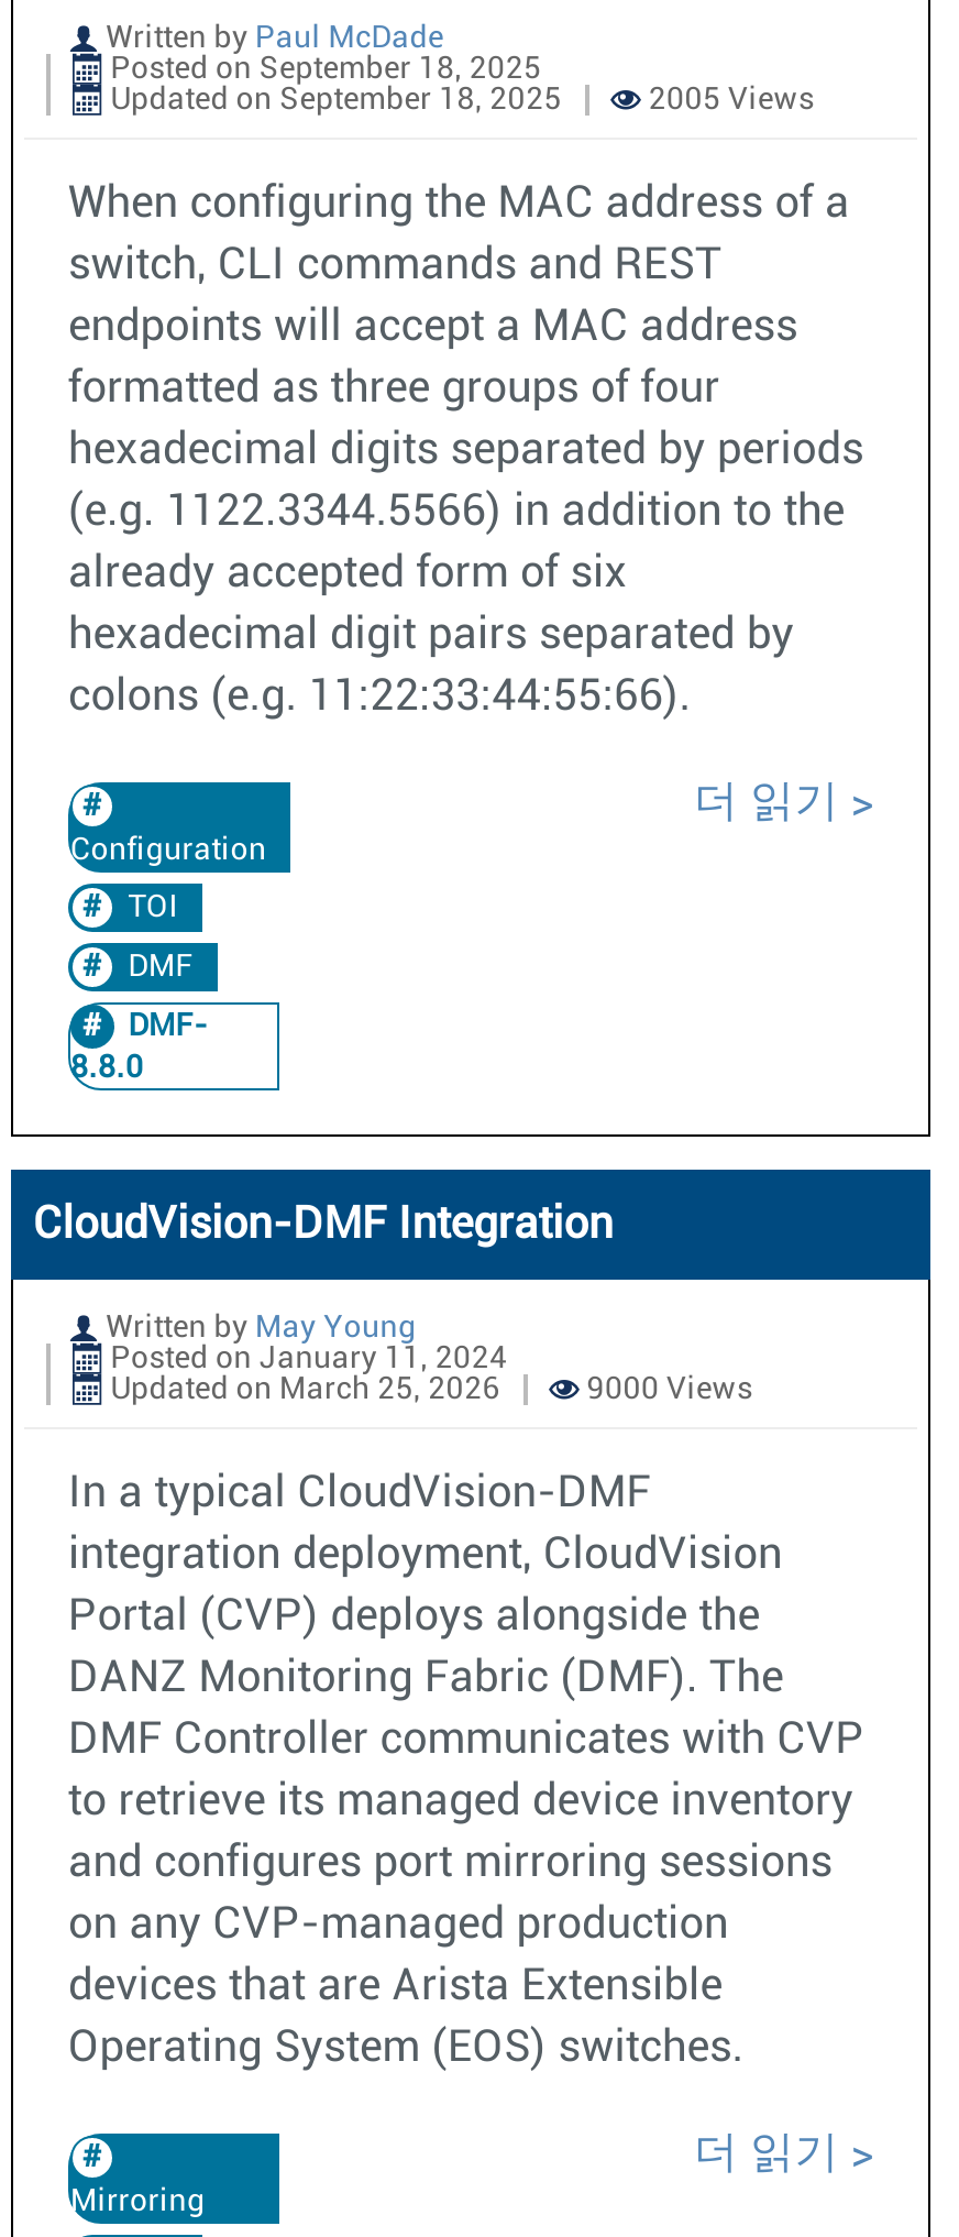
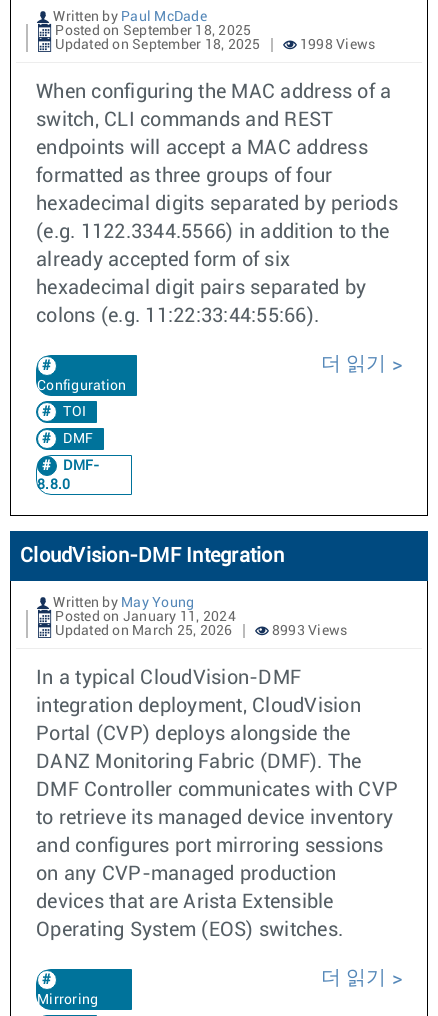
- 2005 Views
+ 1998 Views

- 9000 Views
+ 8993 Views
